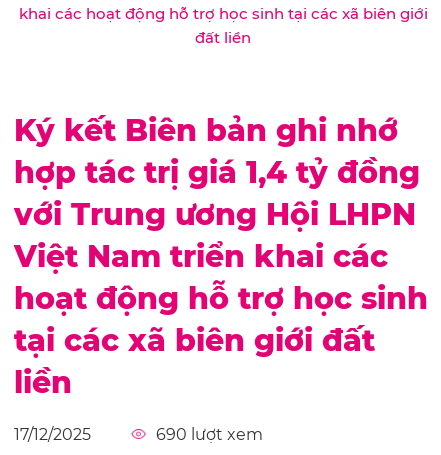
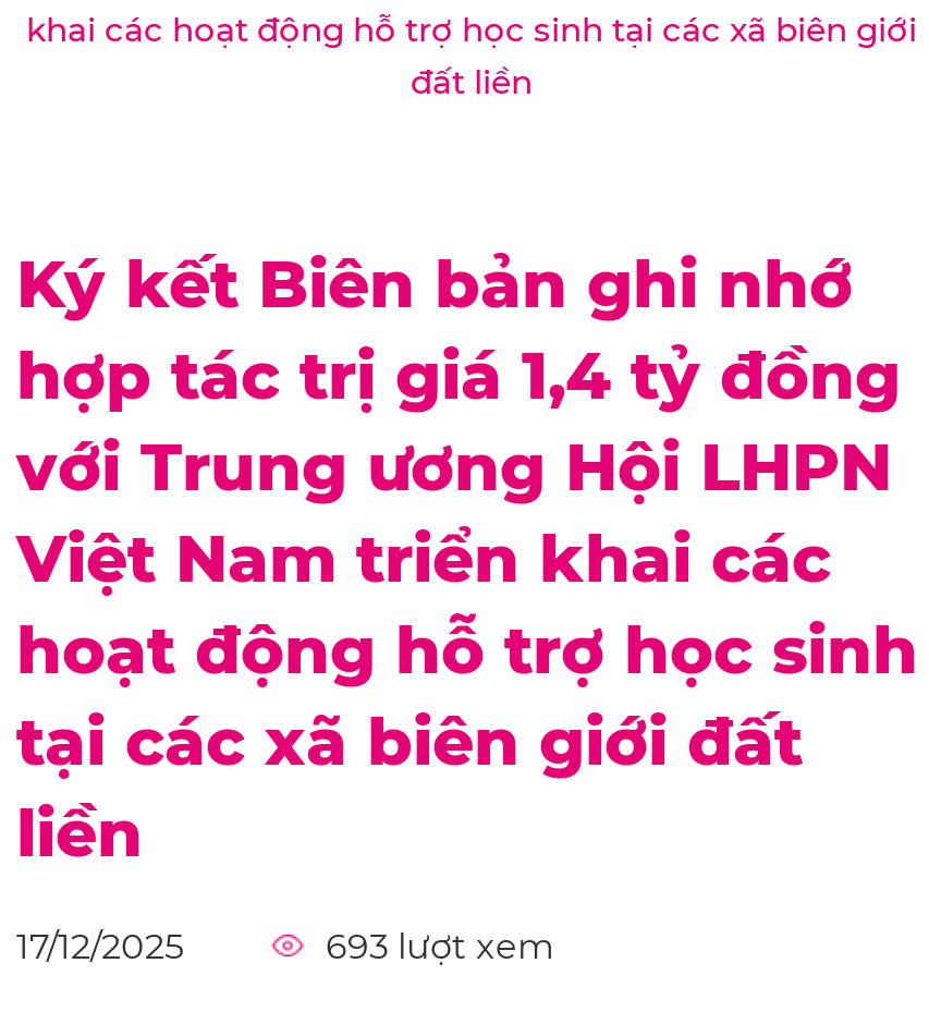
- 690 lượt xem
+ 693 lượt xem
